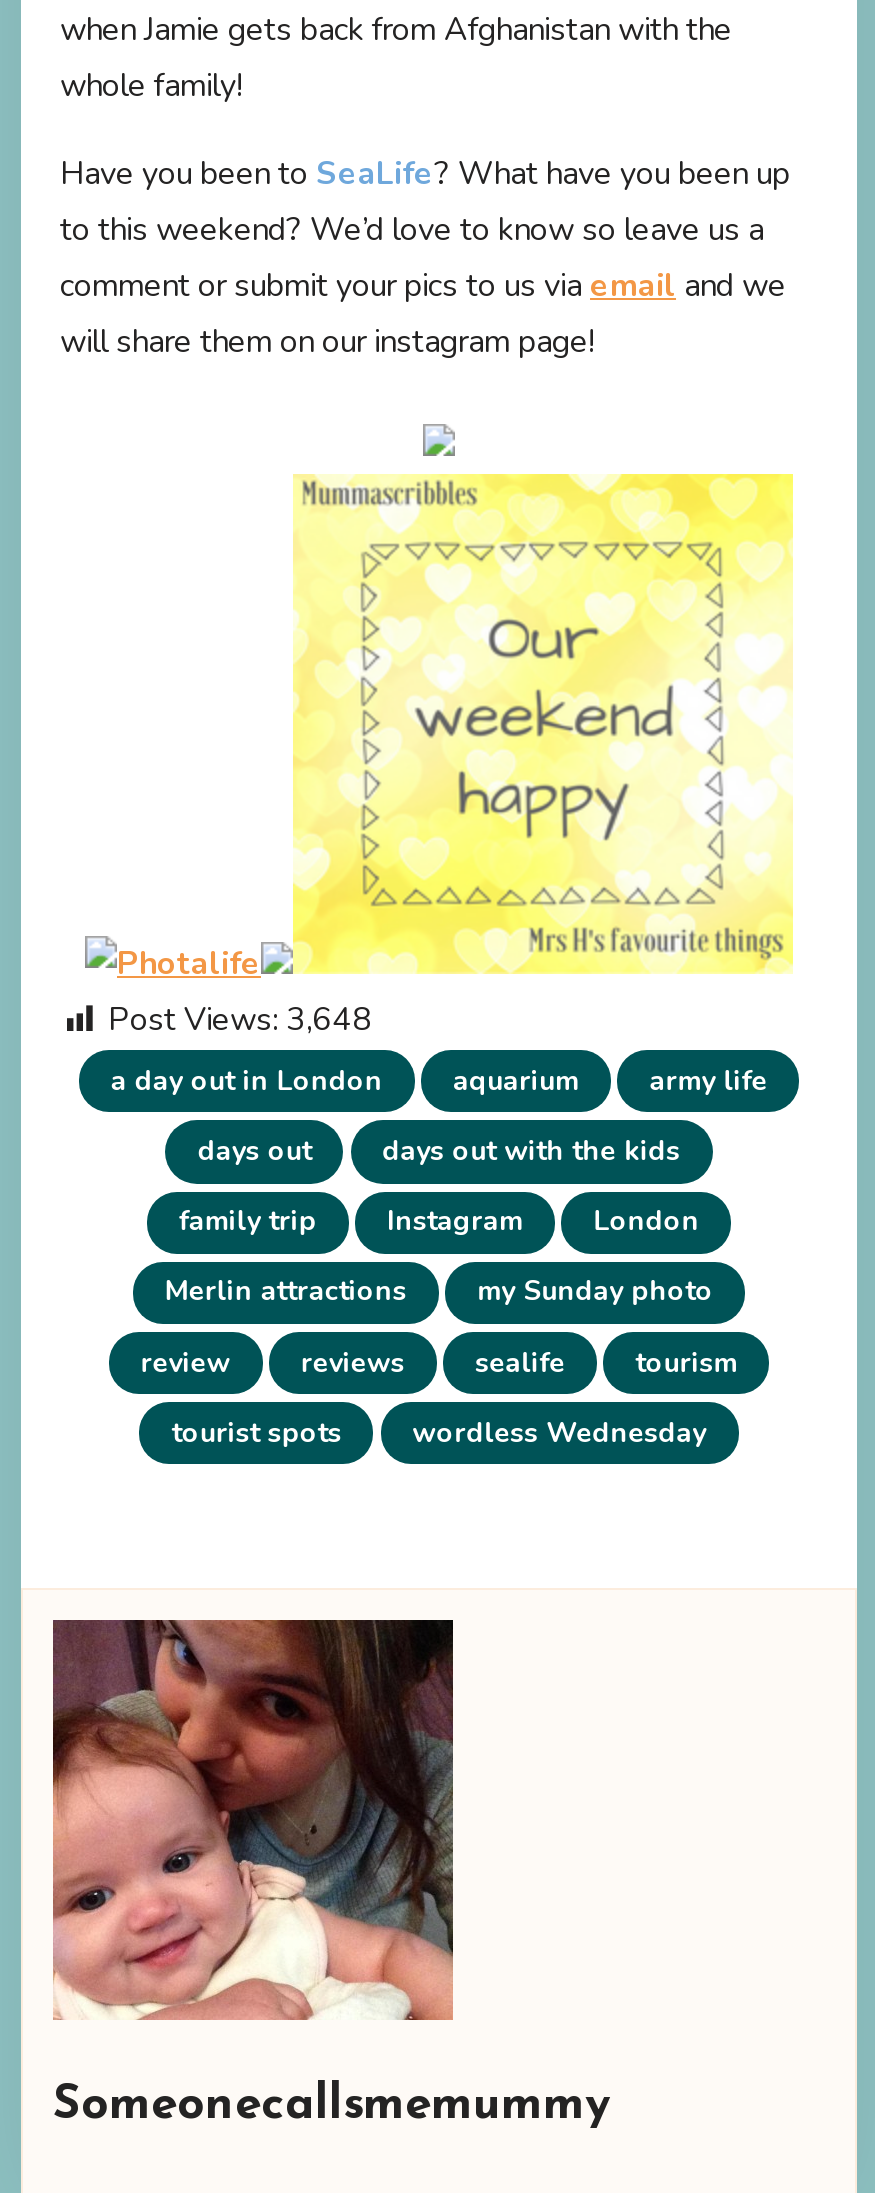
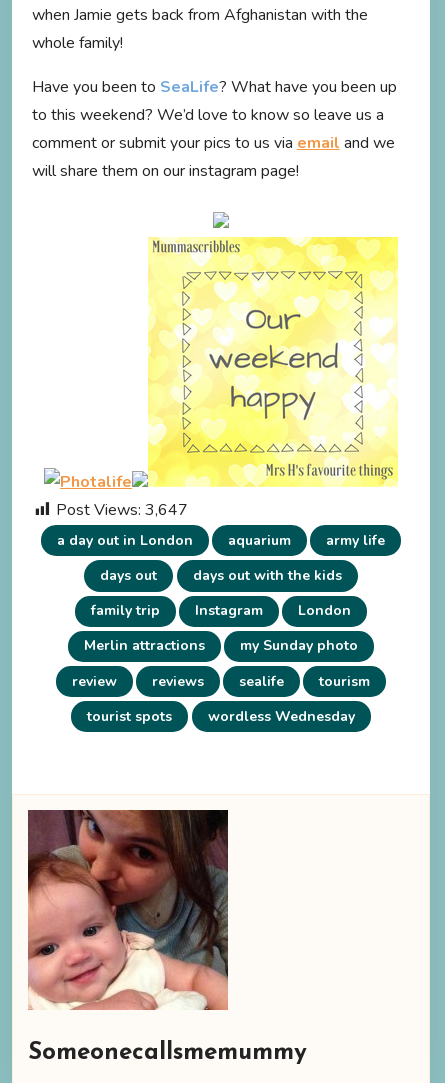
- Post Views: 3,648
+ Post Views: 3,647
